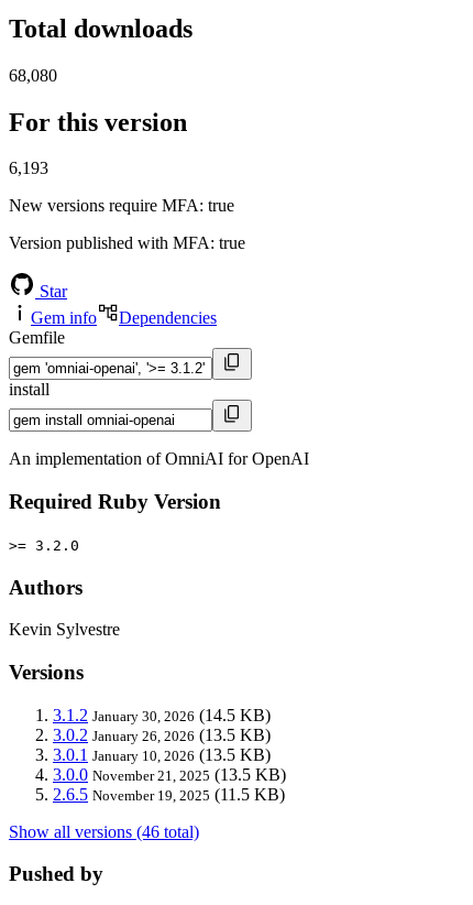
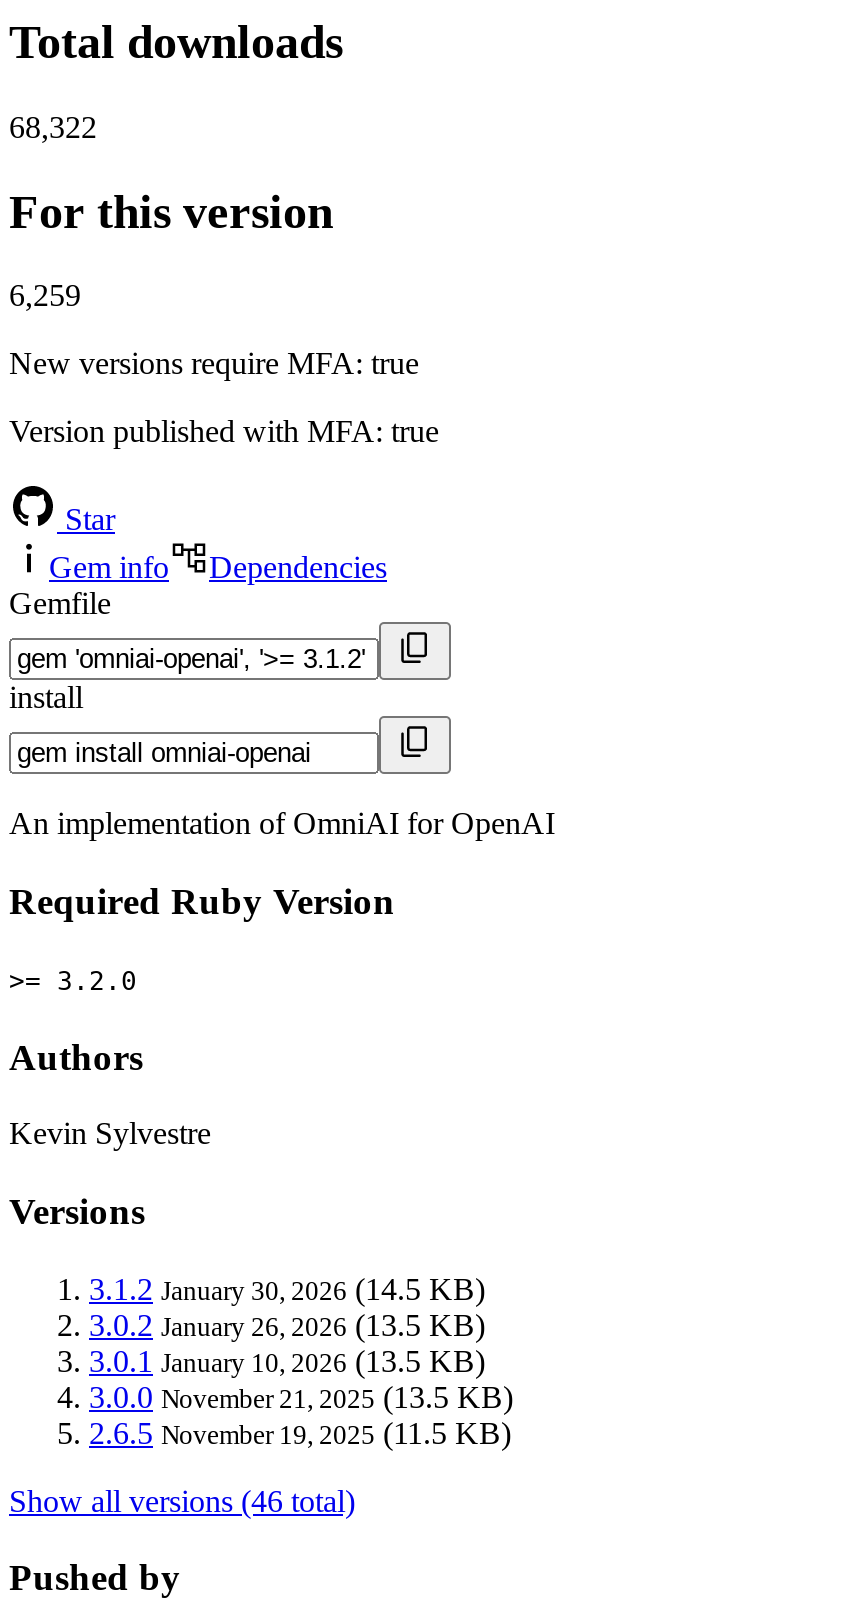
- 68,080
+ 68,322

- 6,193
+ 6,259
